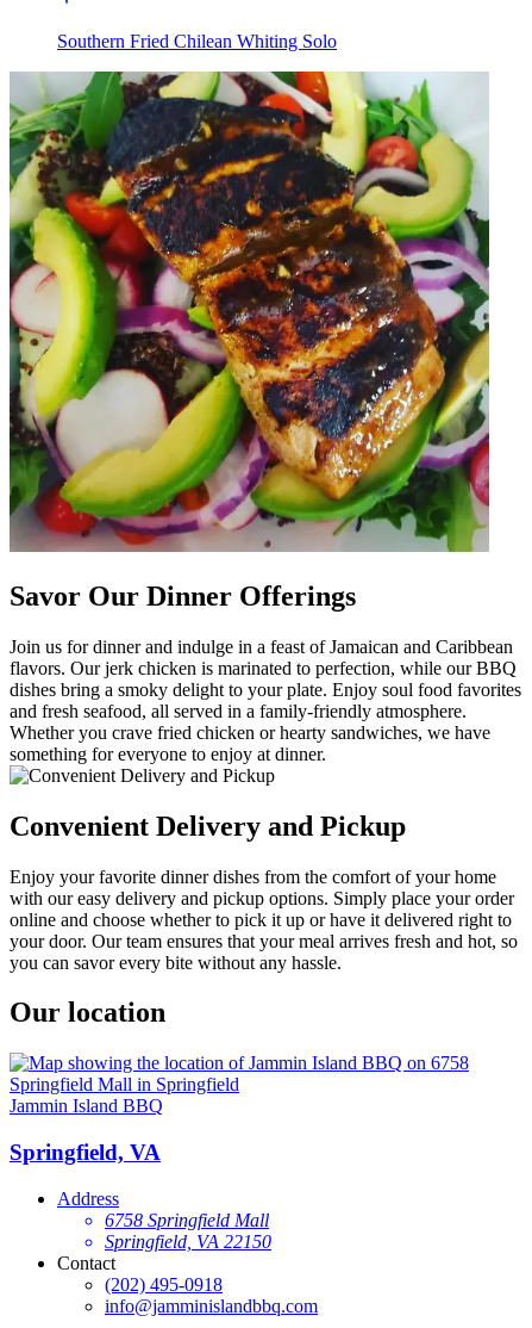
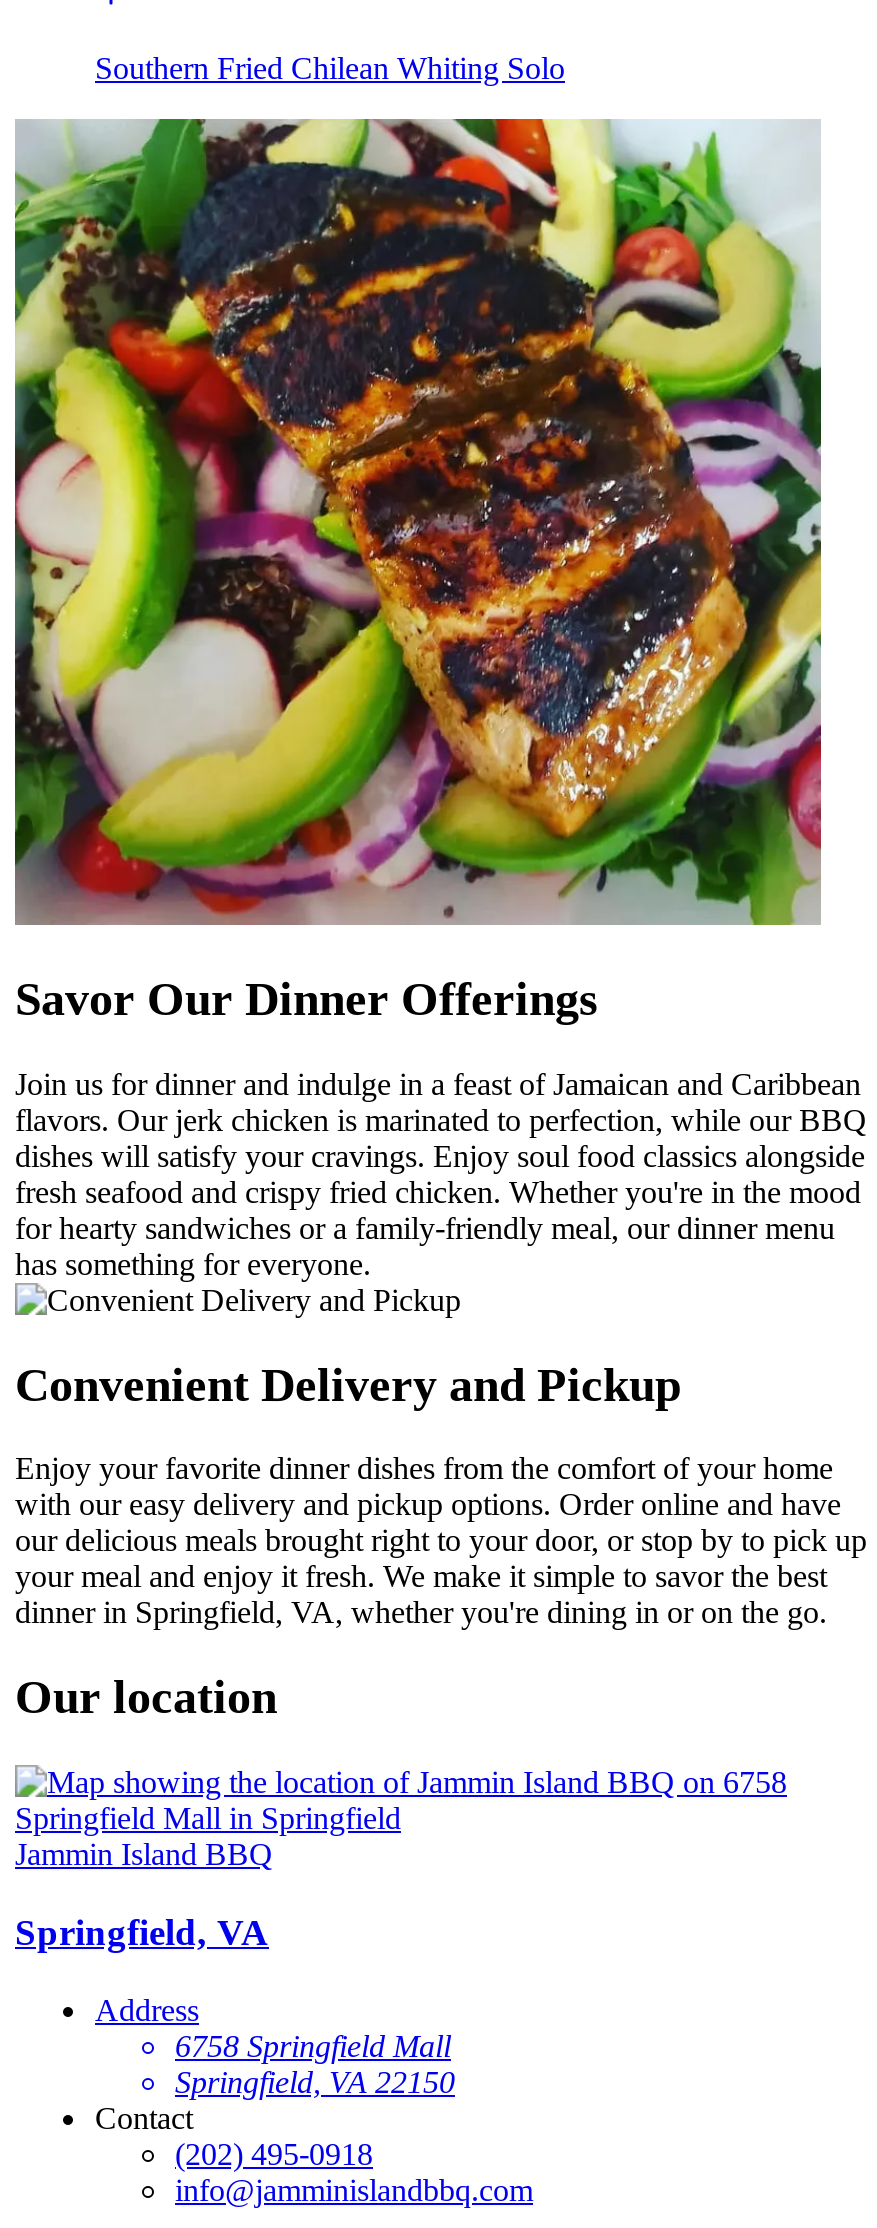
- dishes bring a smoky delight to your plate. Enjoy soul food favorites
- and fresh seafood, all served in a family-friendly atmosphere.
- Whether you crave fried chicken or hearty sandwiches, we have
- something for everyone to enjoy at dinner.
+ dishes will satisfy your cravings. Enjoy soul food classics alongside
+ fresh seafood and crispy fried chicken. Whether you're in the mood
+ for hearty sandwiches or a family-friendly meal, our dinner menu
+ has something for everyone.

- with our easy delivery and pickup options. Simply place your order
- online and choose whether to pick it up or have it delivered right to
- your door. Our team ensures that your meal arrives fresh and hot, so
- you can savor every bite without any hassle.
+ with our easy delivery and pickup options. Order online and have
+ our delicious meals brought right to your door, or stop by to pick up
+ your meal and enjoy it fresh. We make it simple to savor the best
+ dinner in Springfield, VA, whether you're dining in or on the go.
